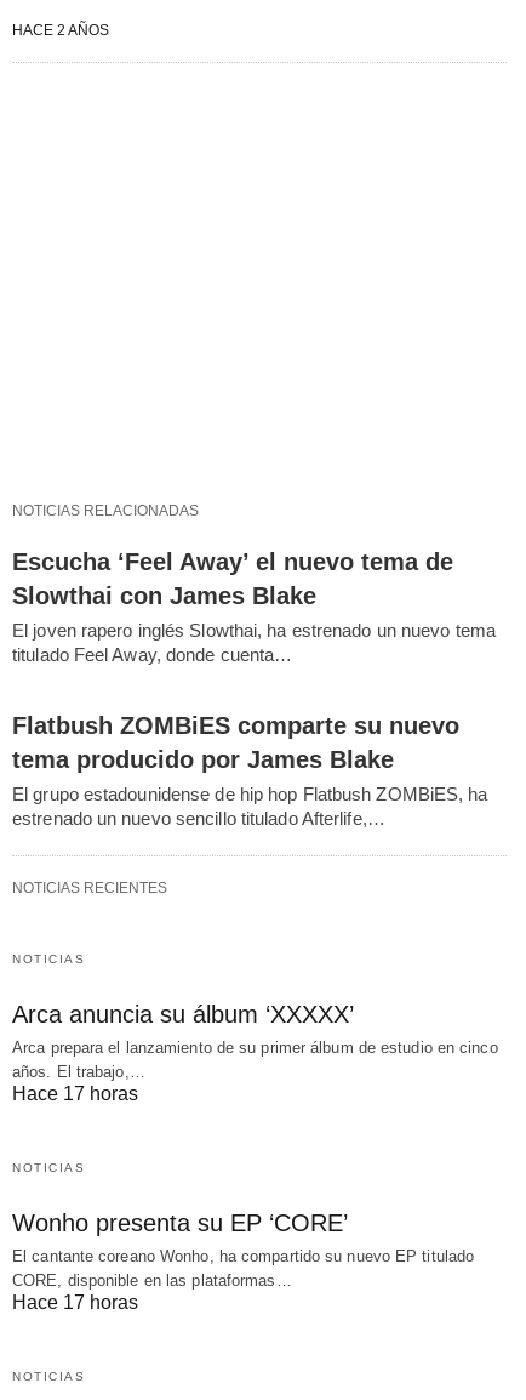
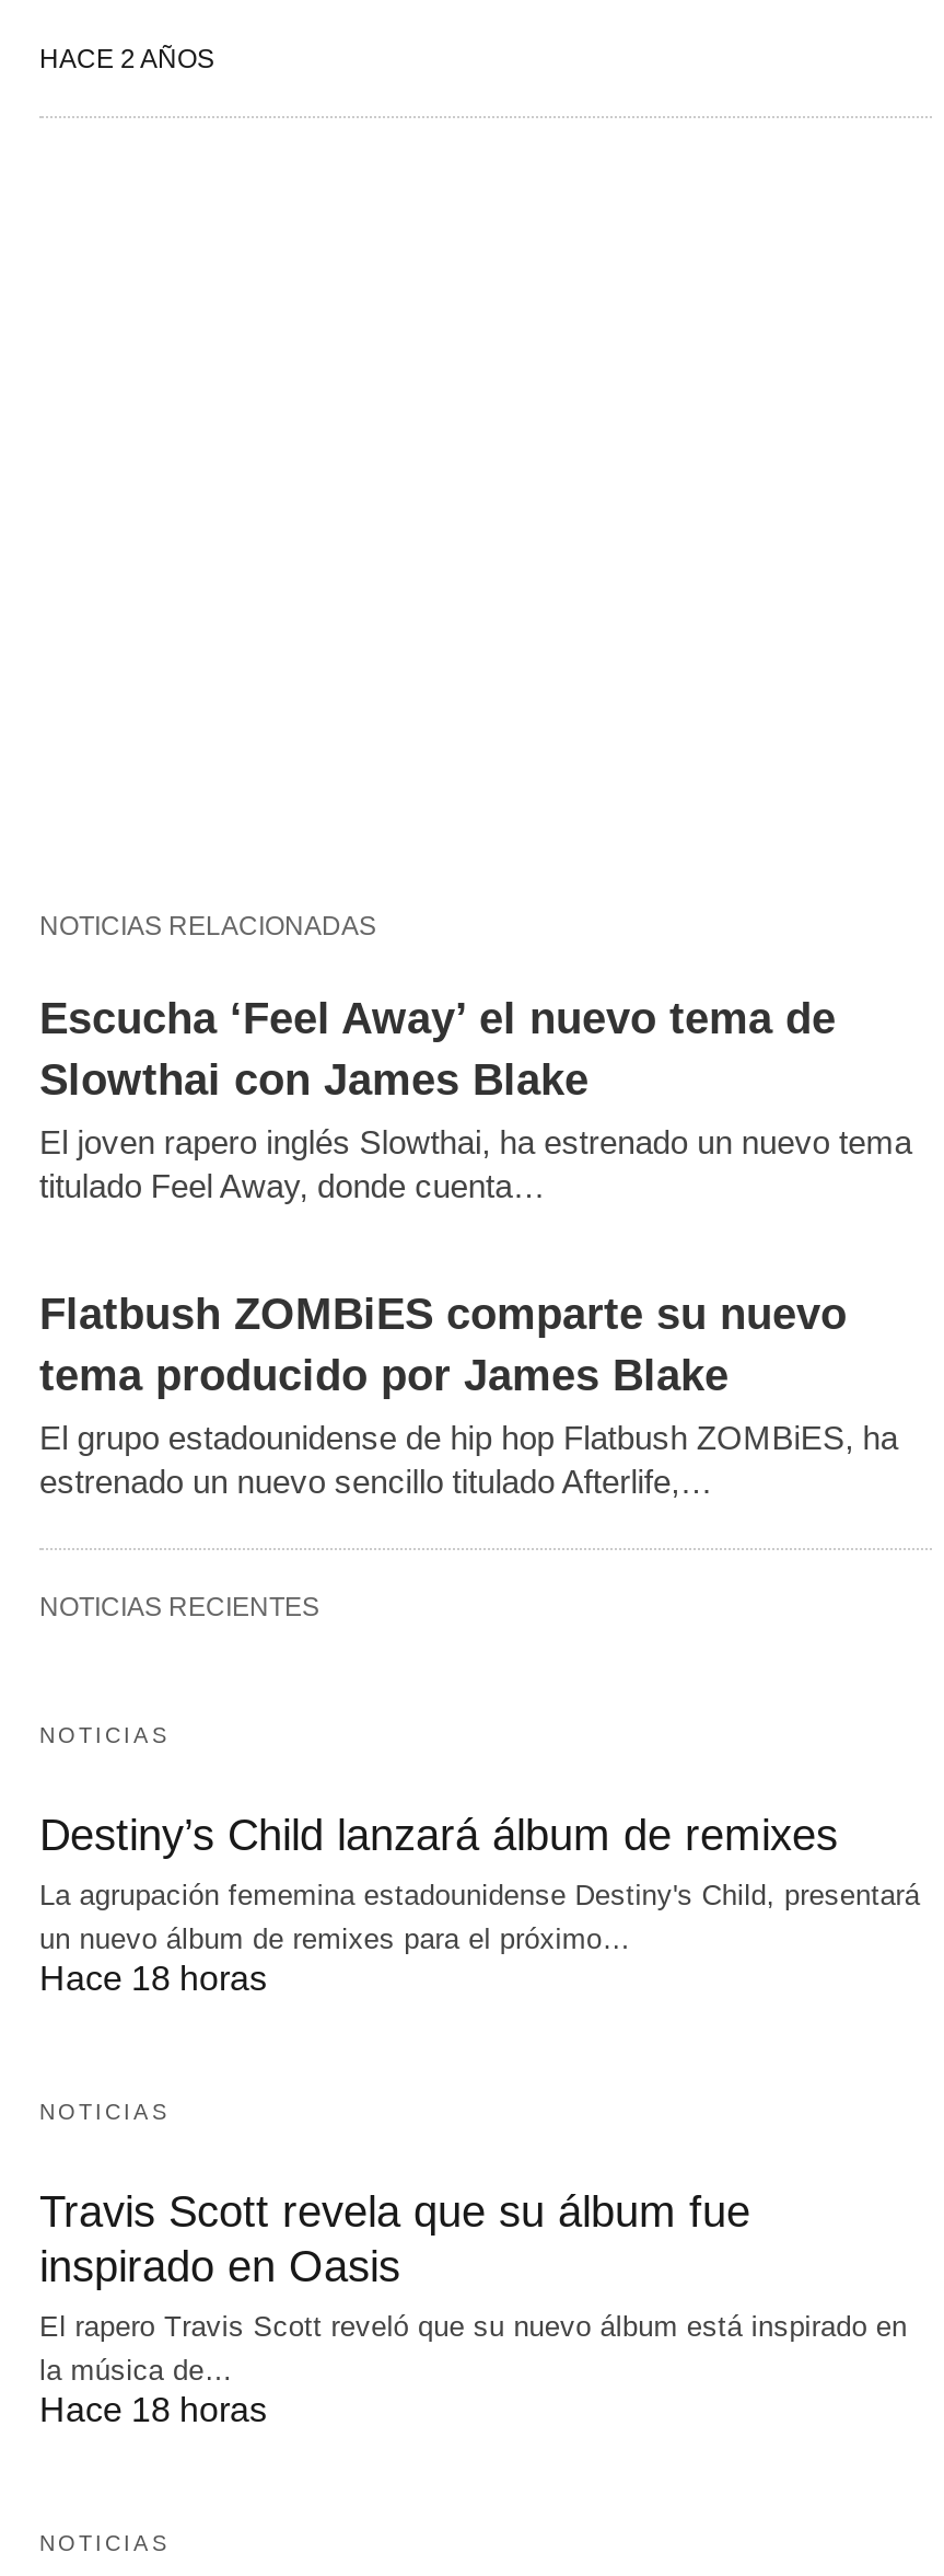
- Arca anuncia su álbum ‘XXXXX’
- Arca prepara el lanzamiento de su primer álbum de estudio en cinco
- años. El trabajo,…
- Hace 17 horas
+ Destiny’s Child lanzará álbum de remixes
+ La agrupación fememina estadounidense Destiny's Child, presentará
+ un nuevo álbum de remixes para el próximo…
+ Hace 18 horas

- Wonho presenta su EP ‘CORE’
- El cantante coreano Wonho, ha compartido su nuevo EP titulado
- CORE, disponible en las plataformas…
- Hace 17 horas
+ Travis Scott revela que su álbum fue
+ inspirado en Oasis
+ El rapero Travis Scott reveló que su nuevo álbum está inspirado en
+ la música de…
+ Hace 18 horas
